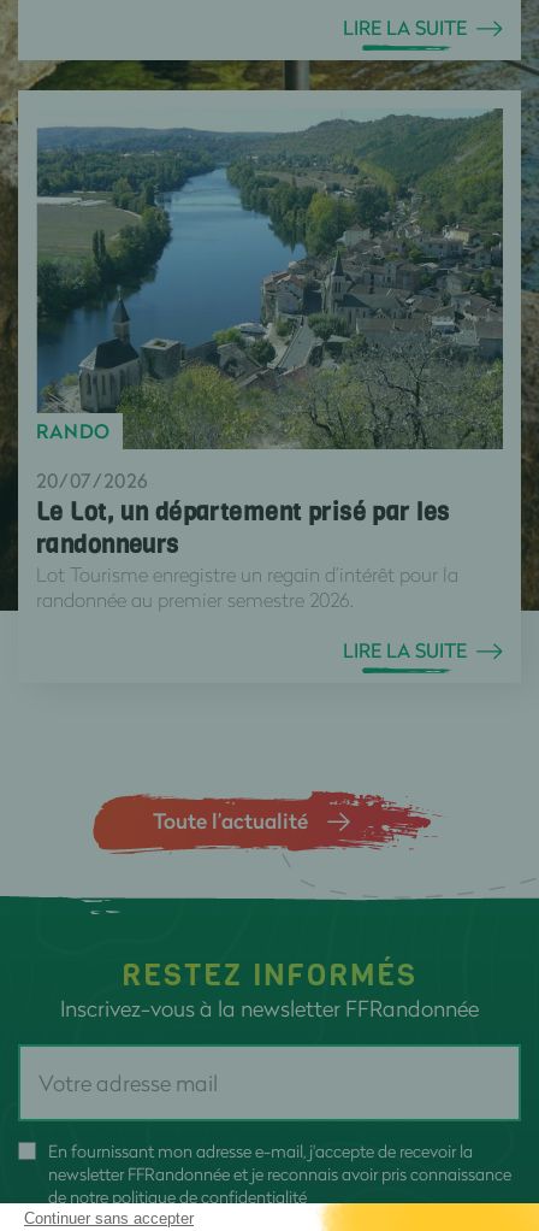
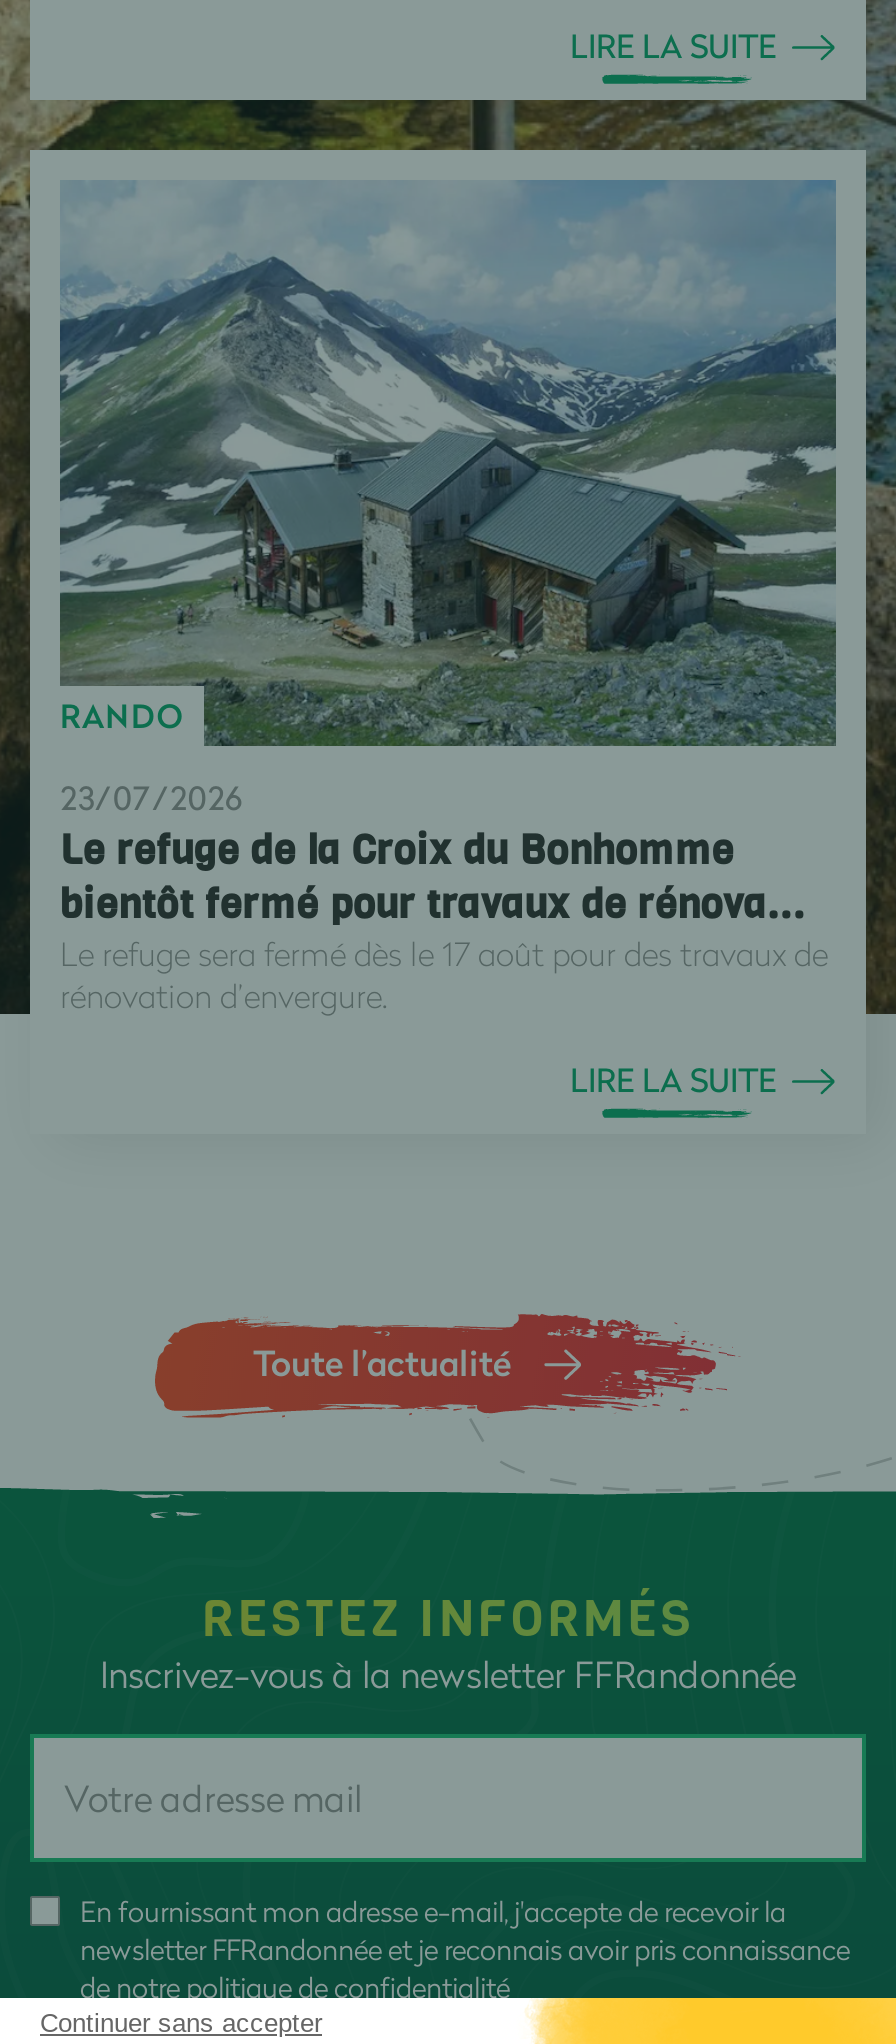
- [image]
- 20/07/2026
- Le Lot, un département prisé par les
- randonneurs
- Lot Tourisme enregistre un regain d’intérêt pour la
- randonnée au premier semestre 2026.
+ [image]
+ 23/07/2026
+ Le refuge de la Croix du Bonhomme
+ bientôt fermé pour travaux de rénova...
+ Le refuge sera fermé dès le 17 août pour des travaux de
+ rénovation d’envergure.
